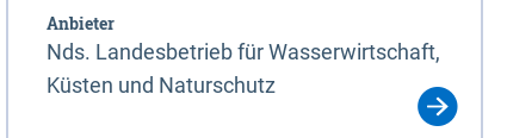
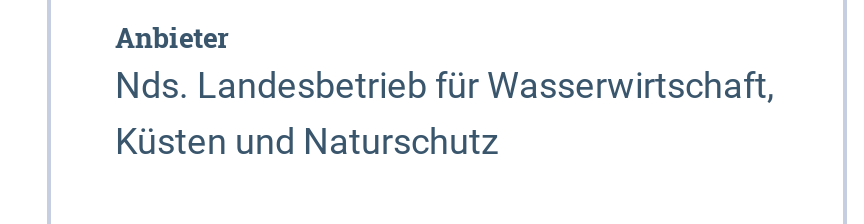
- [image]
